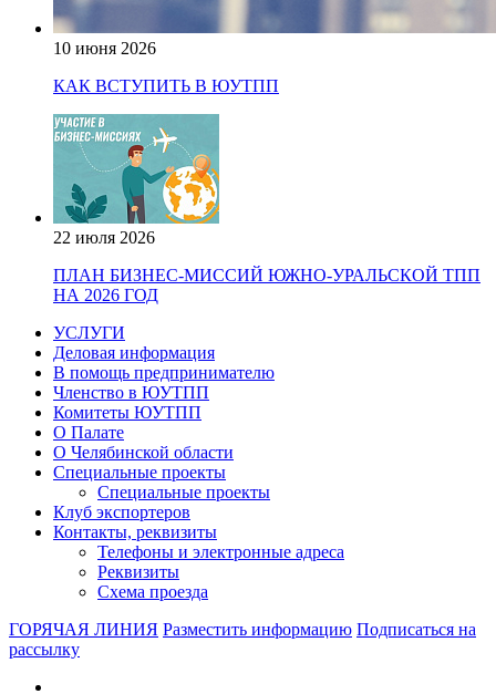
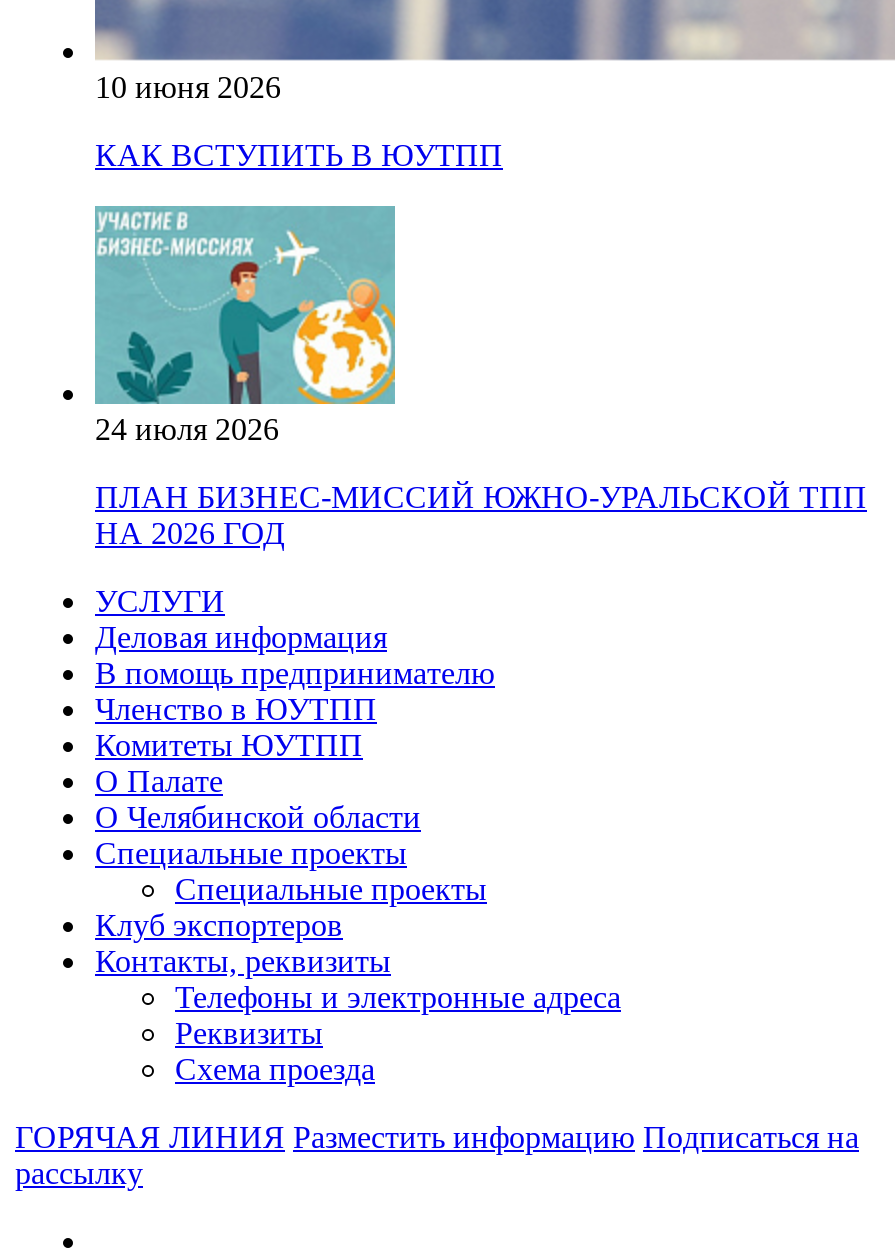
- 22 июля 2026
+ 24 июля 2026
